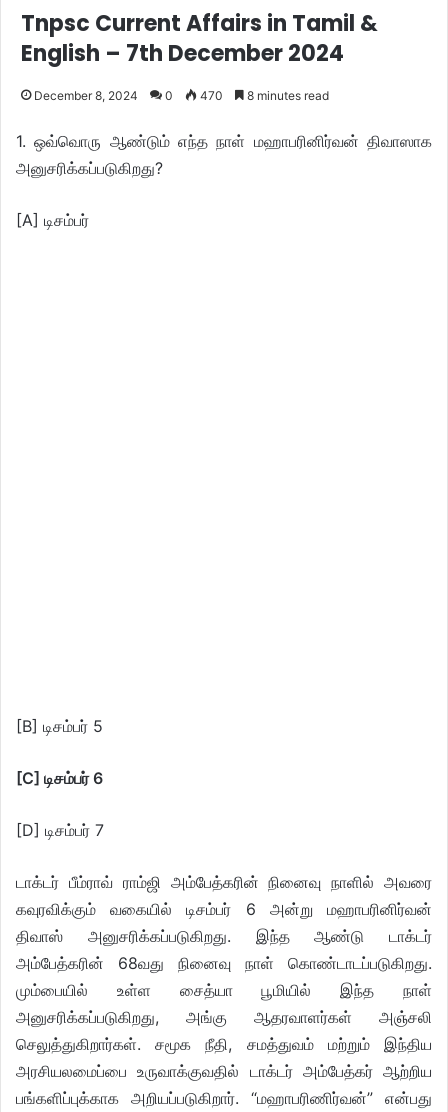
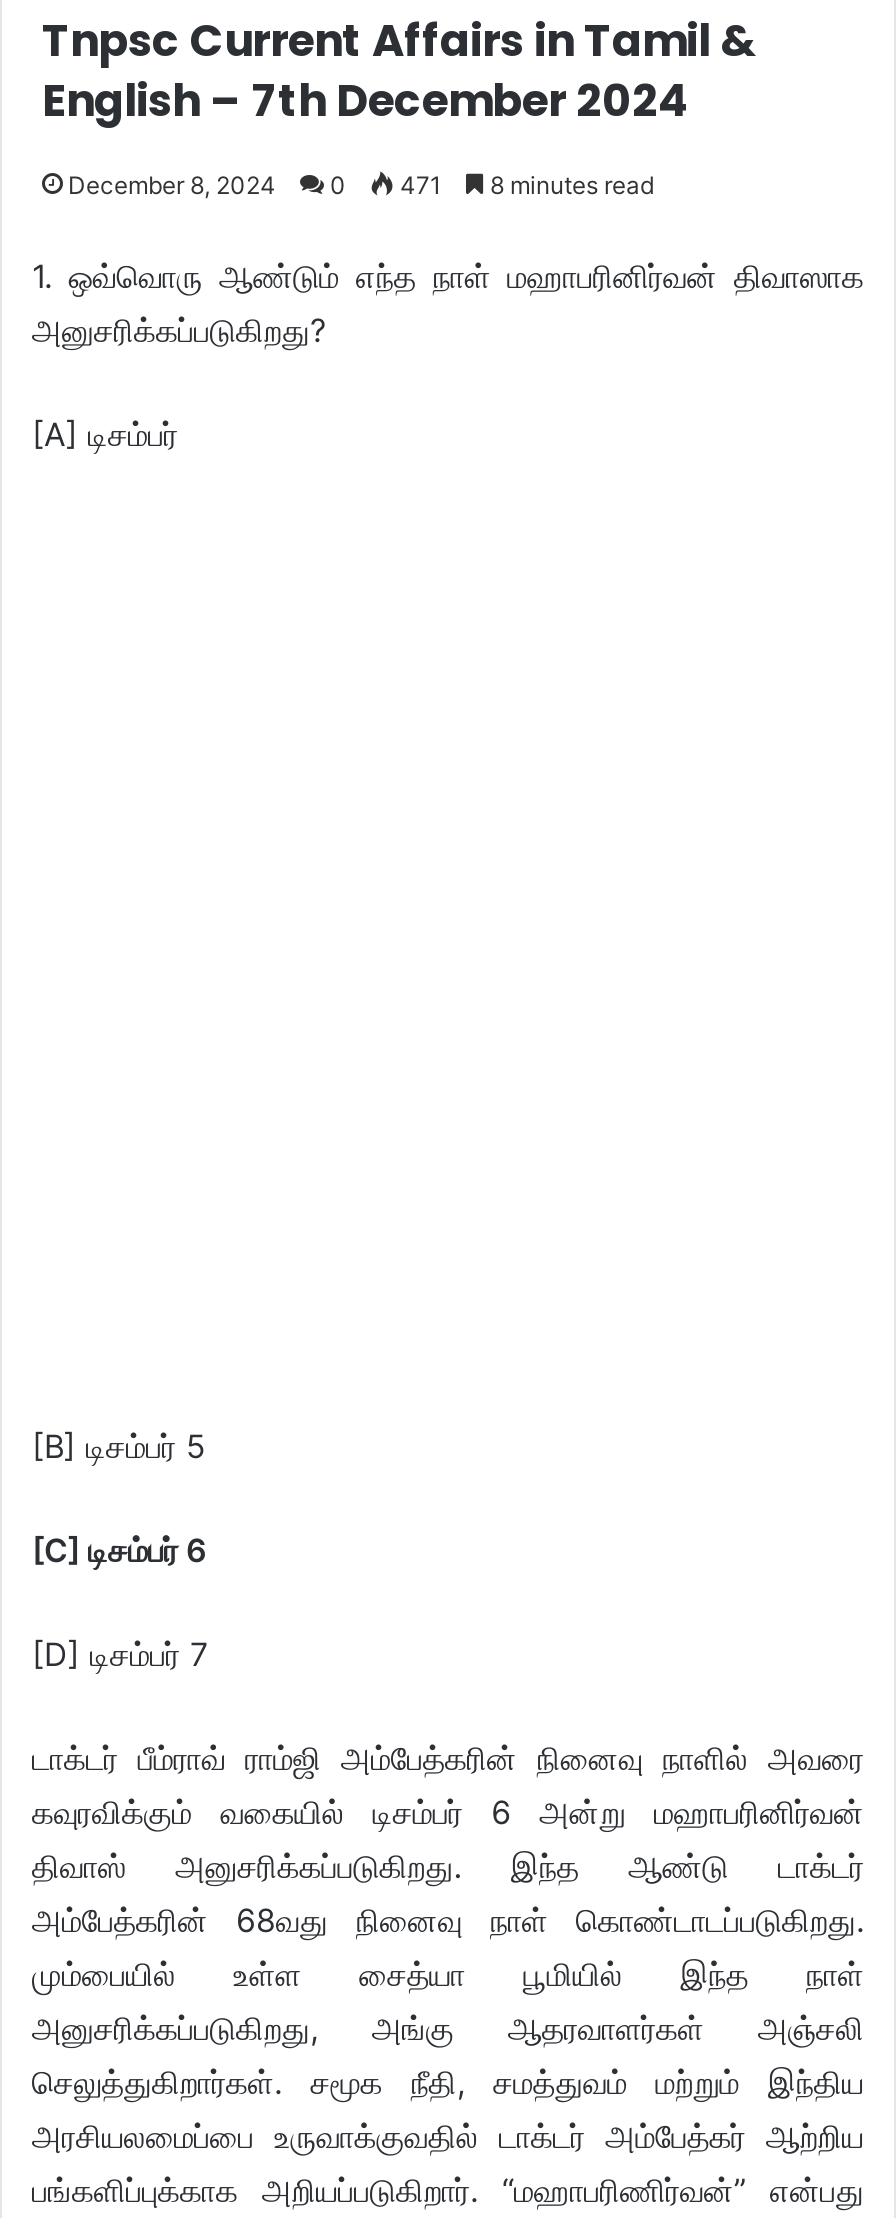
- December 8, 2024 0 470 8 minutes read
+ December 8, 2024 0 471 8 minutes read
